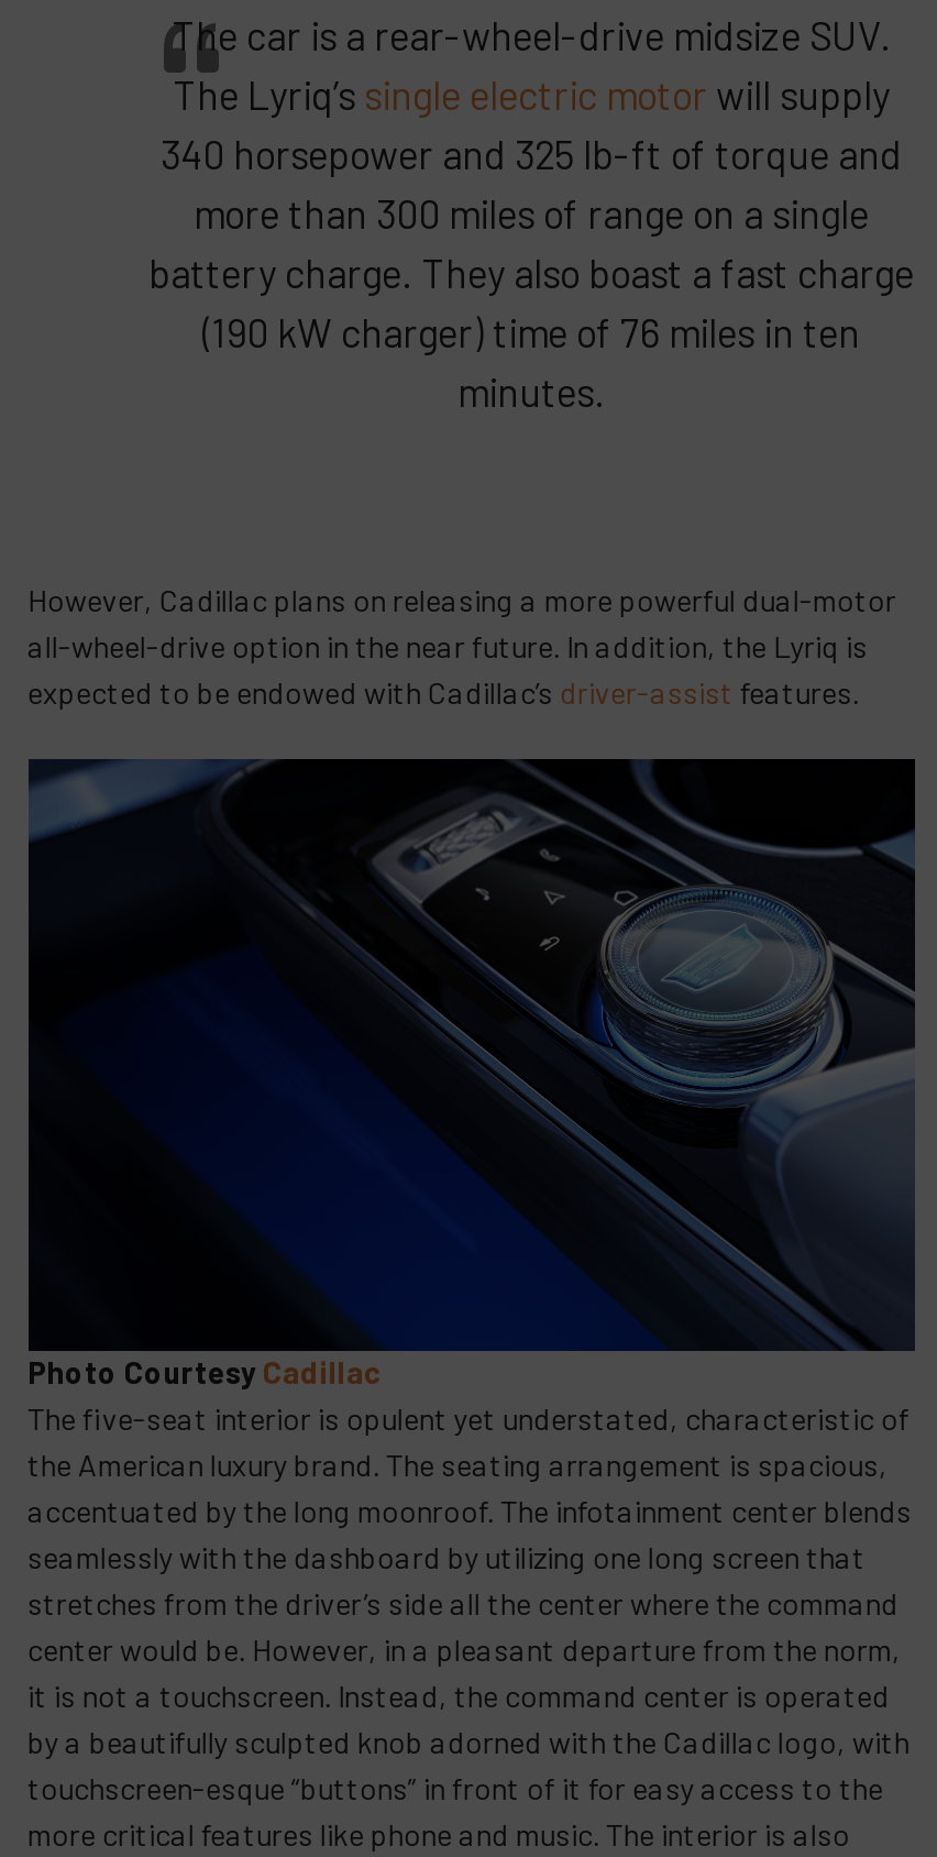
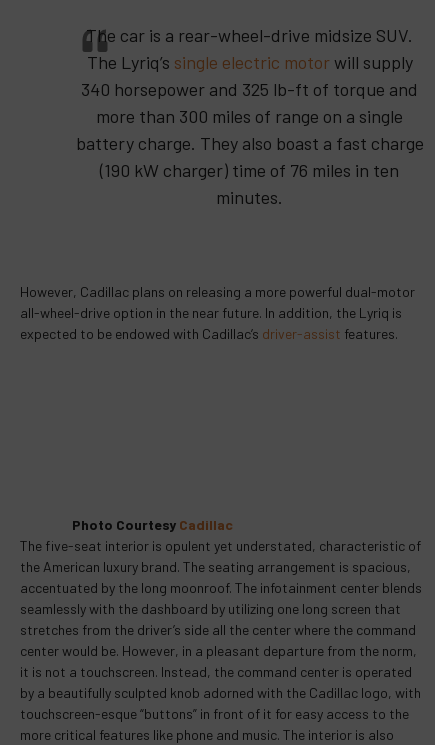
- [image]
